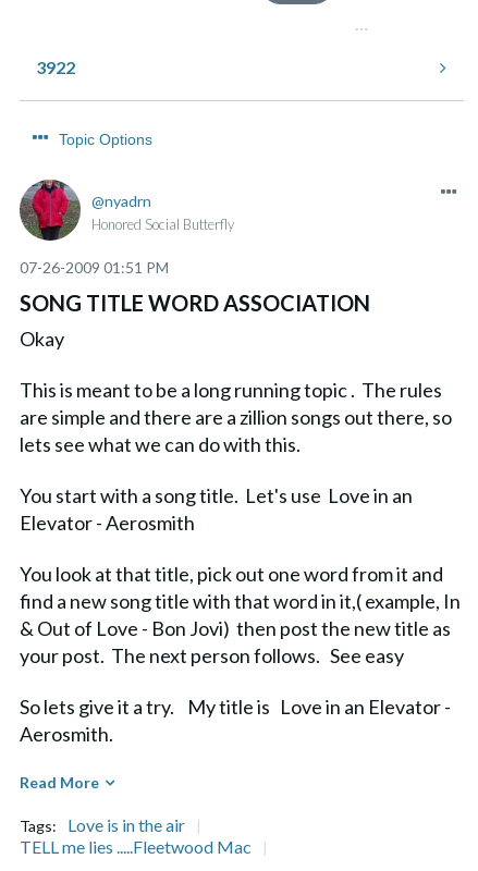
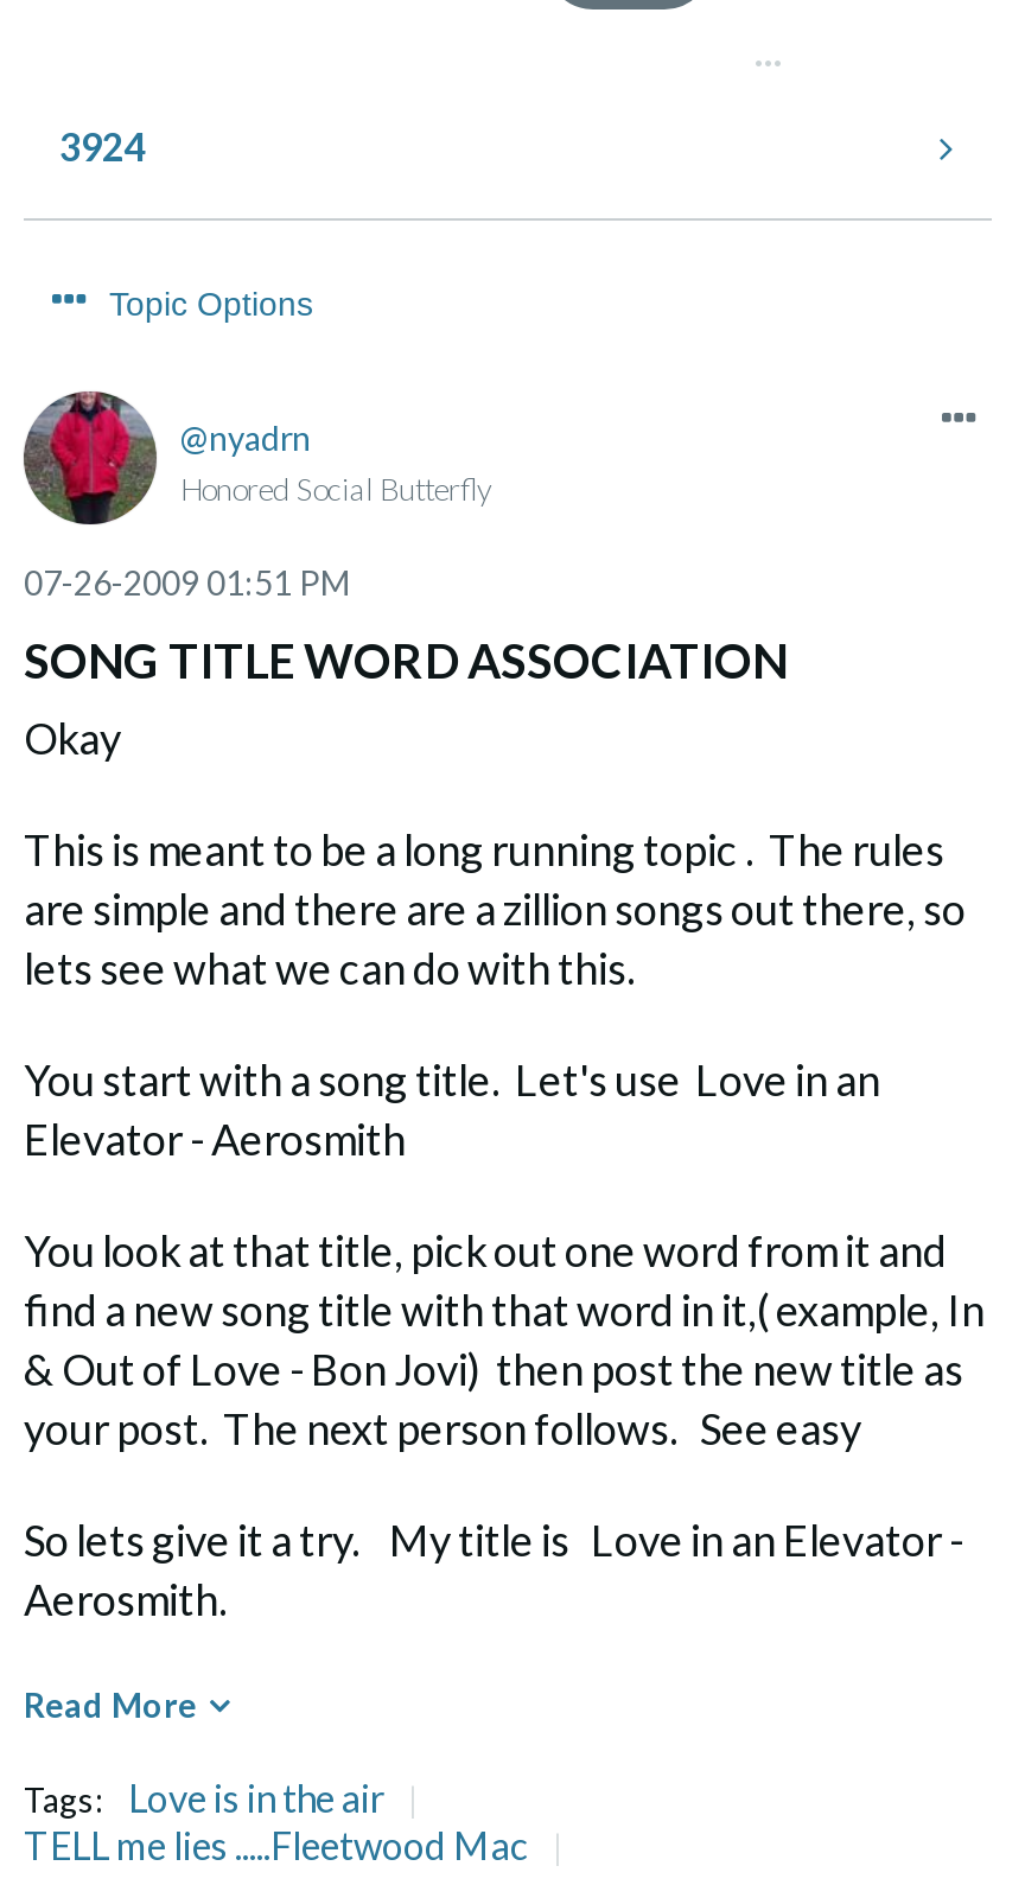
- 3922
+ 3924
